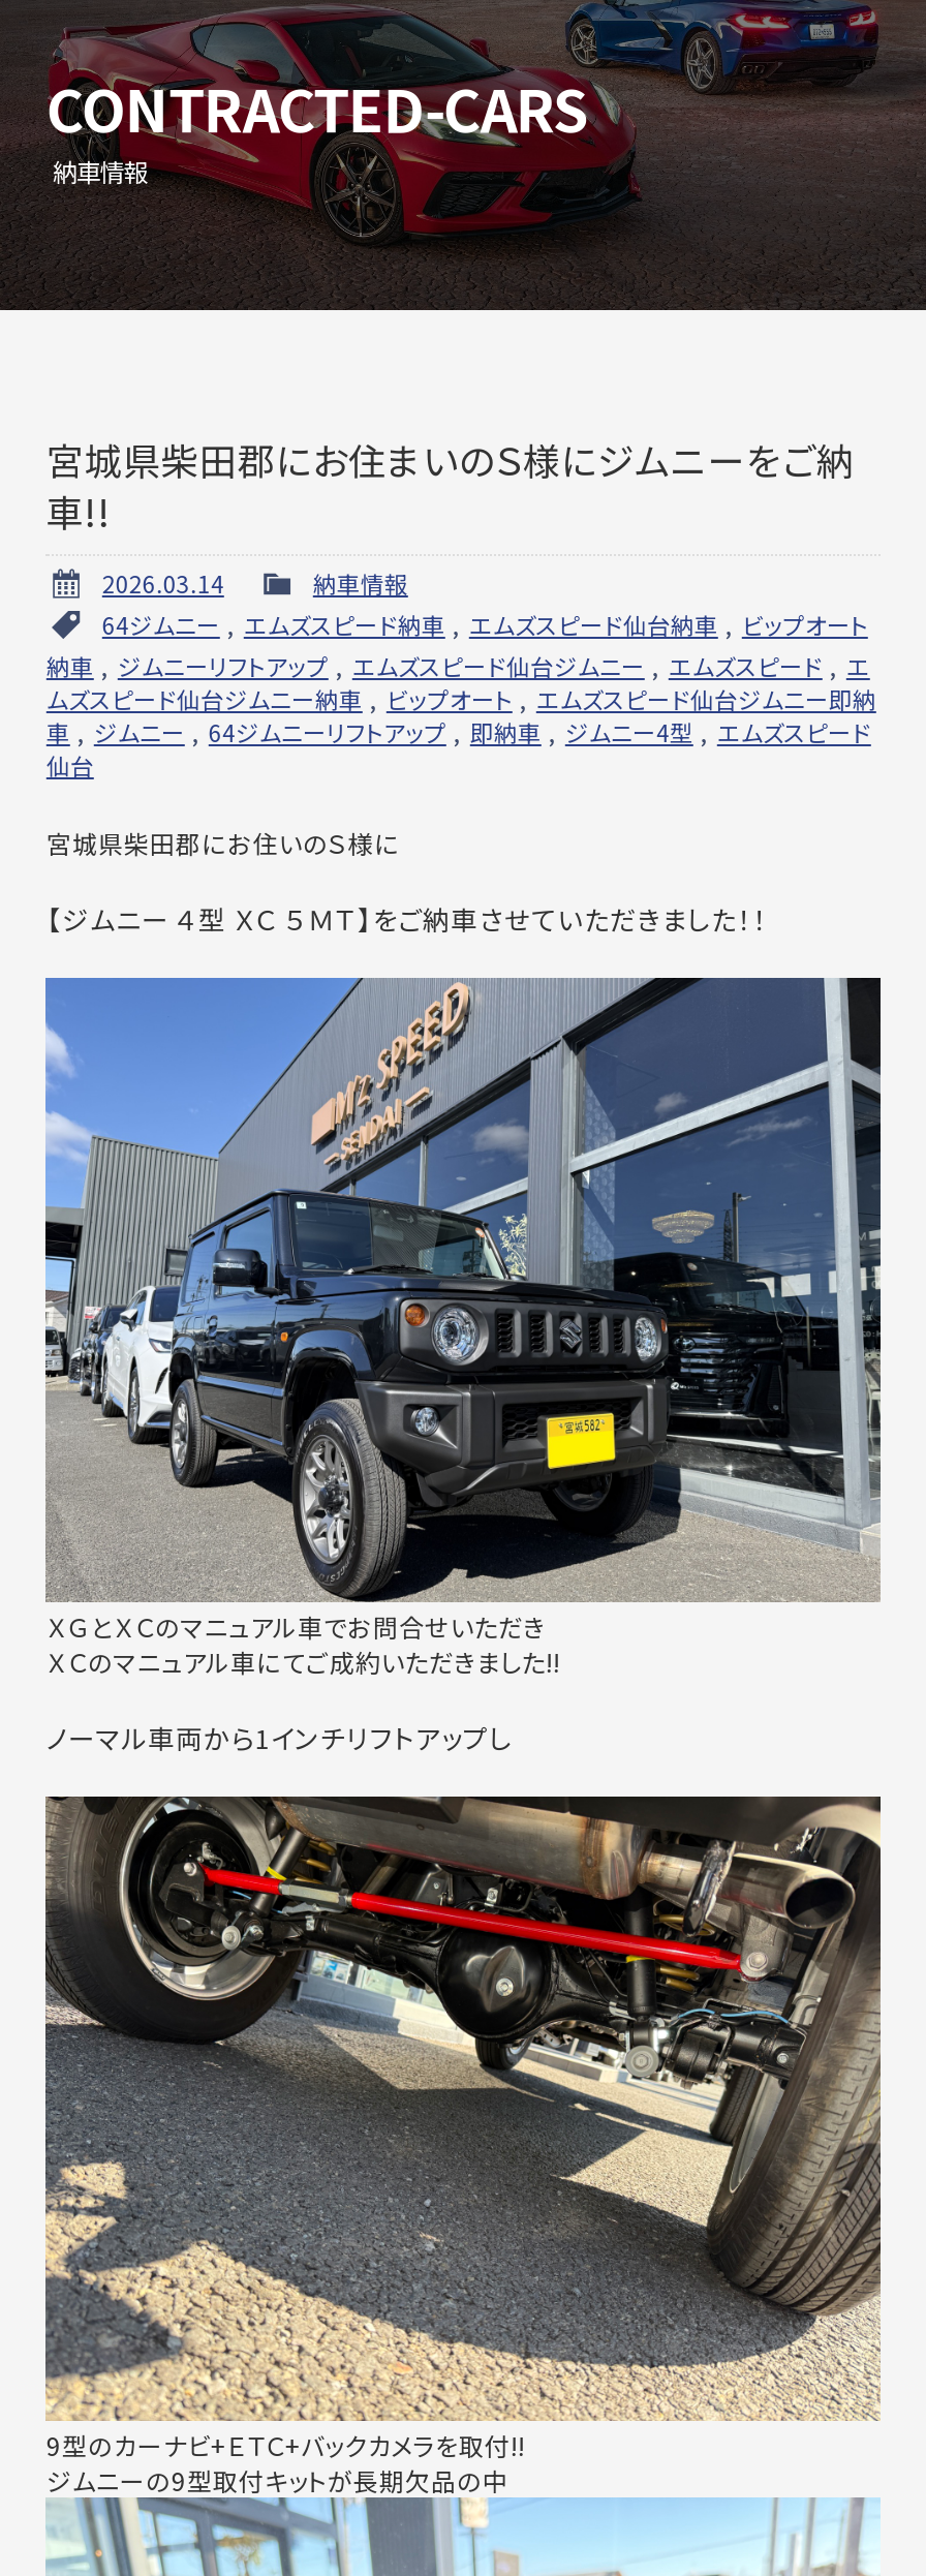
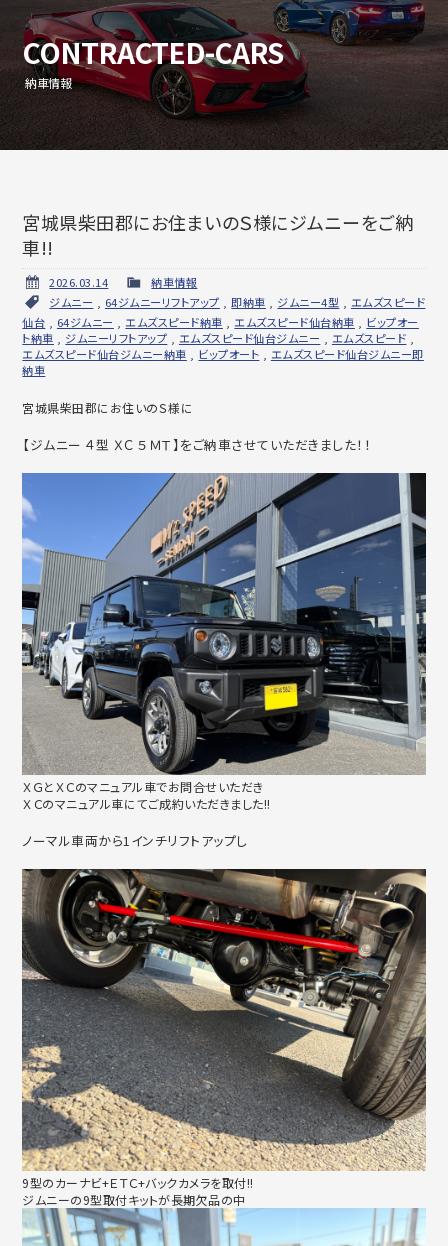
- 64ジムニー,エムズスピード納車,エムズスピード仙台納車,ビップオート
- 納車,ジムニーリフトアップ,エムズスピード仙台ジムニー,エムズスピード,エ
- ムズスピード仙台ジムニー納車,ビップオート,エムズスピード仙台ジムニー即納
- 車,ジムニー,64ジムニーリフトアップ,即納車,ジムニー4型,エムズスピード
- 仙台
+ ジムニー, 64ジムニーリフトアップ,即納車,ジムニー4型,エムズスピード
+ 仙台, 64ジムニー,エムズスピード納車,エムズスピード仙台納車,ビップオー
+ ト納車,ジムニーリフトアップ,エムズスピード仙台ジムニー,エムズスピード,
+ エムズスピード仙台ジムニー納車,ビップオート,エムズスピード仙台ジムニー即
+ 納車
